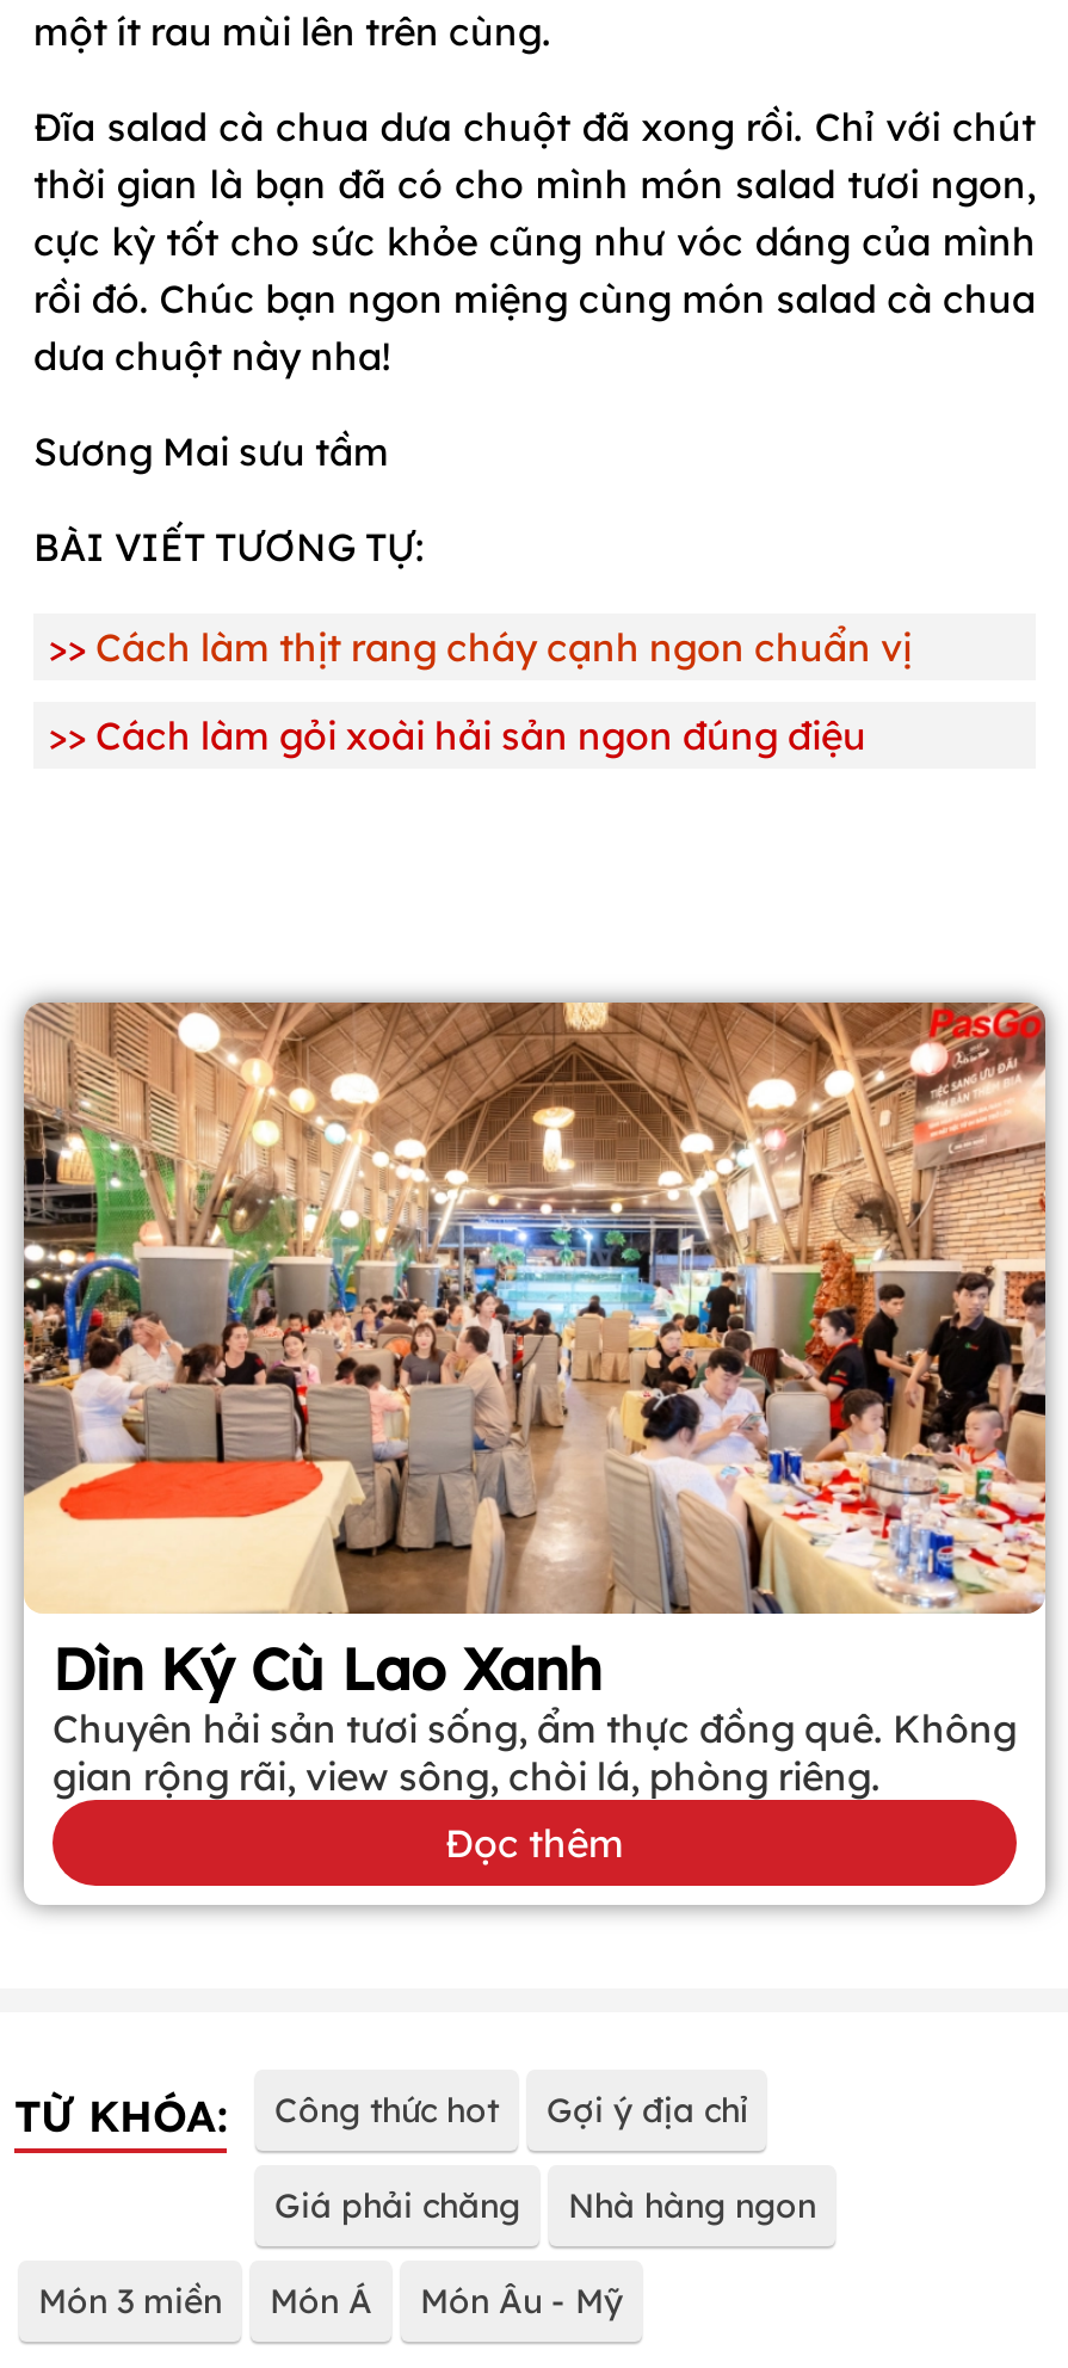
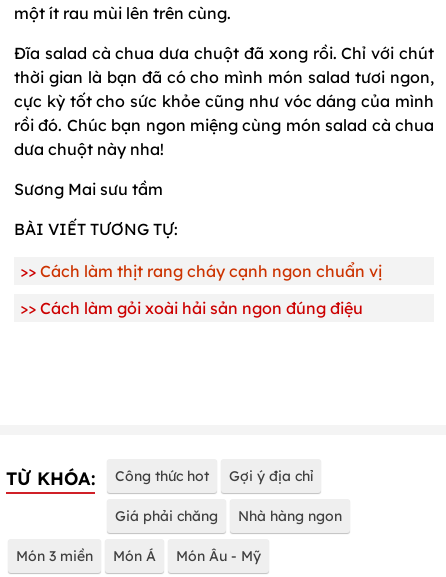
- [image]
- Dìn Ký Cù Lao Xanh
- Chuyên hải sản tươi sống, ẩm thực đồng quê. Không
- gian rộng rãi, view sông, chòi lá, phòng riêng.
- Đọc thêm
